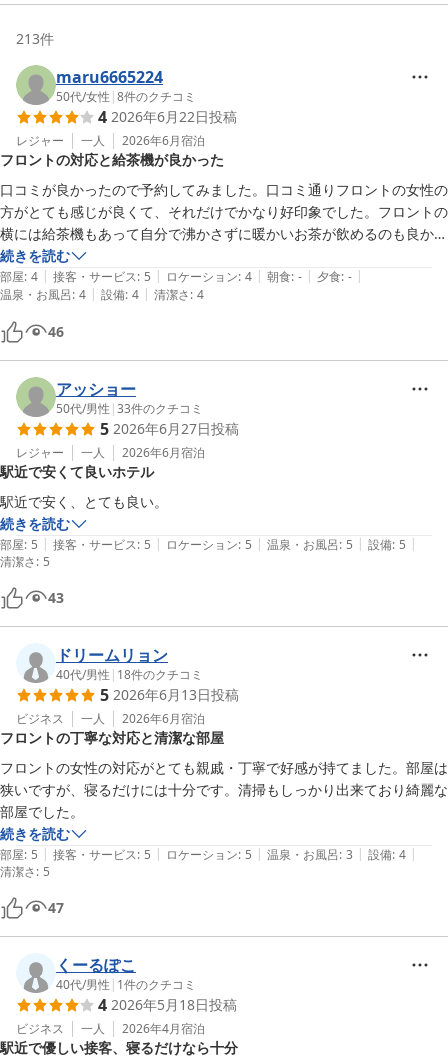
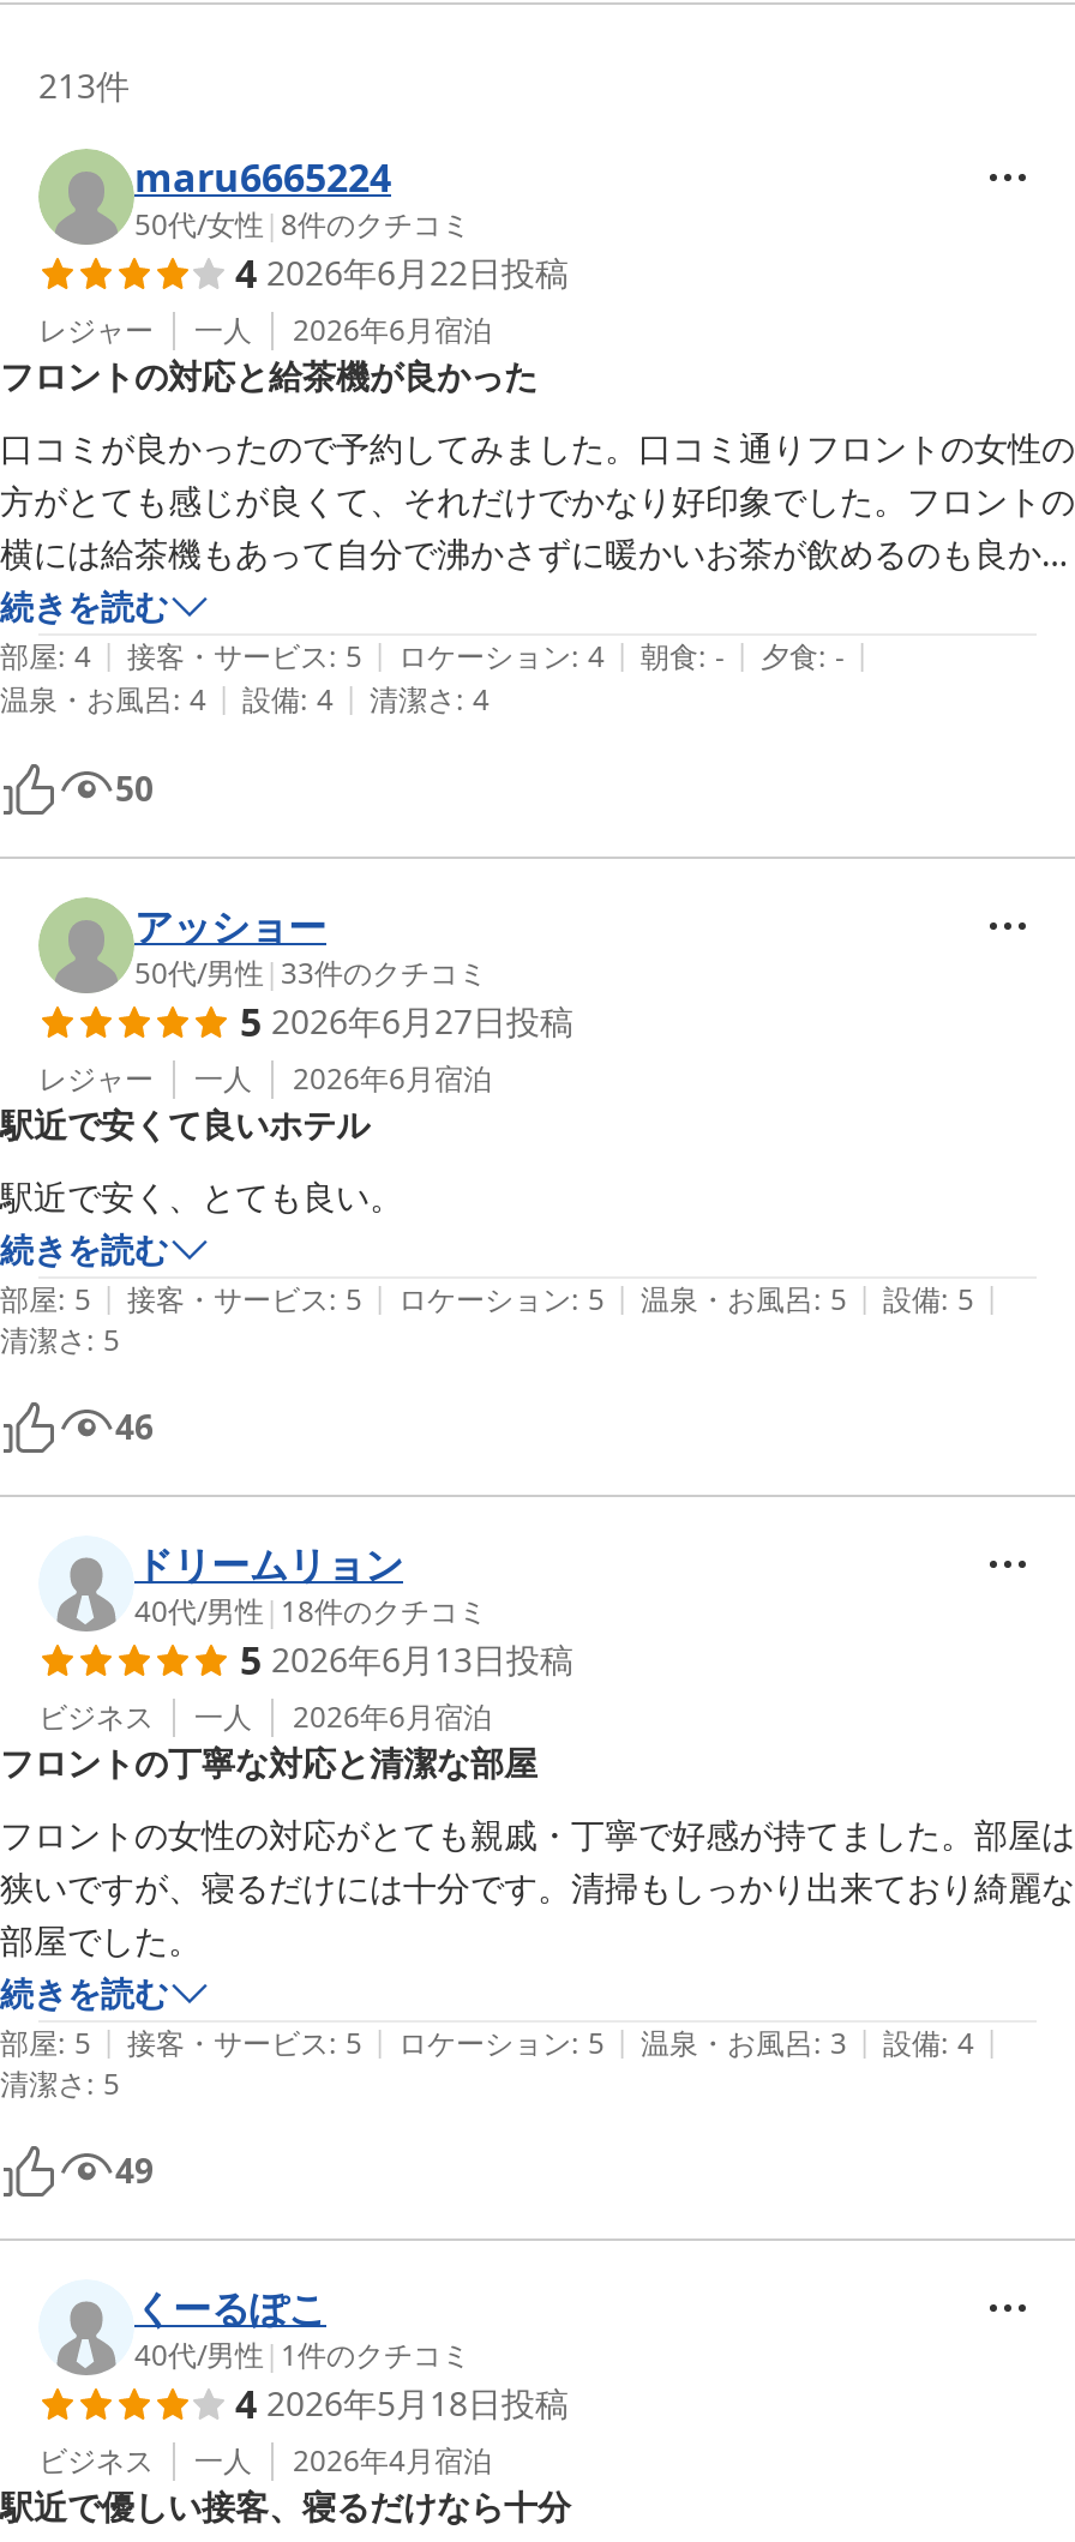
- 46
+ 50

- 43
+ 46

- 47
+ 49
